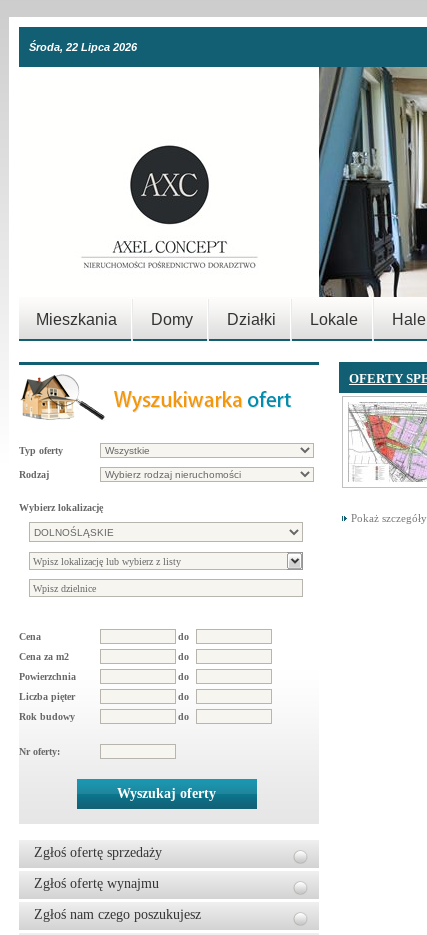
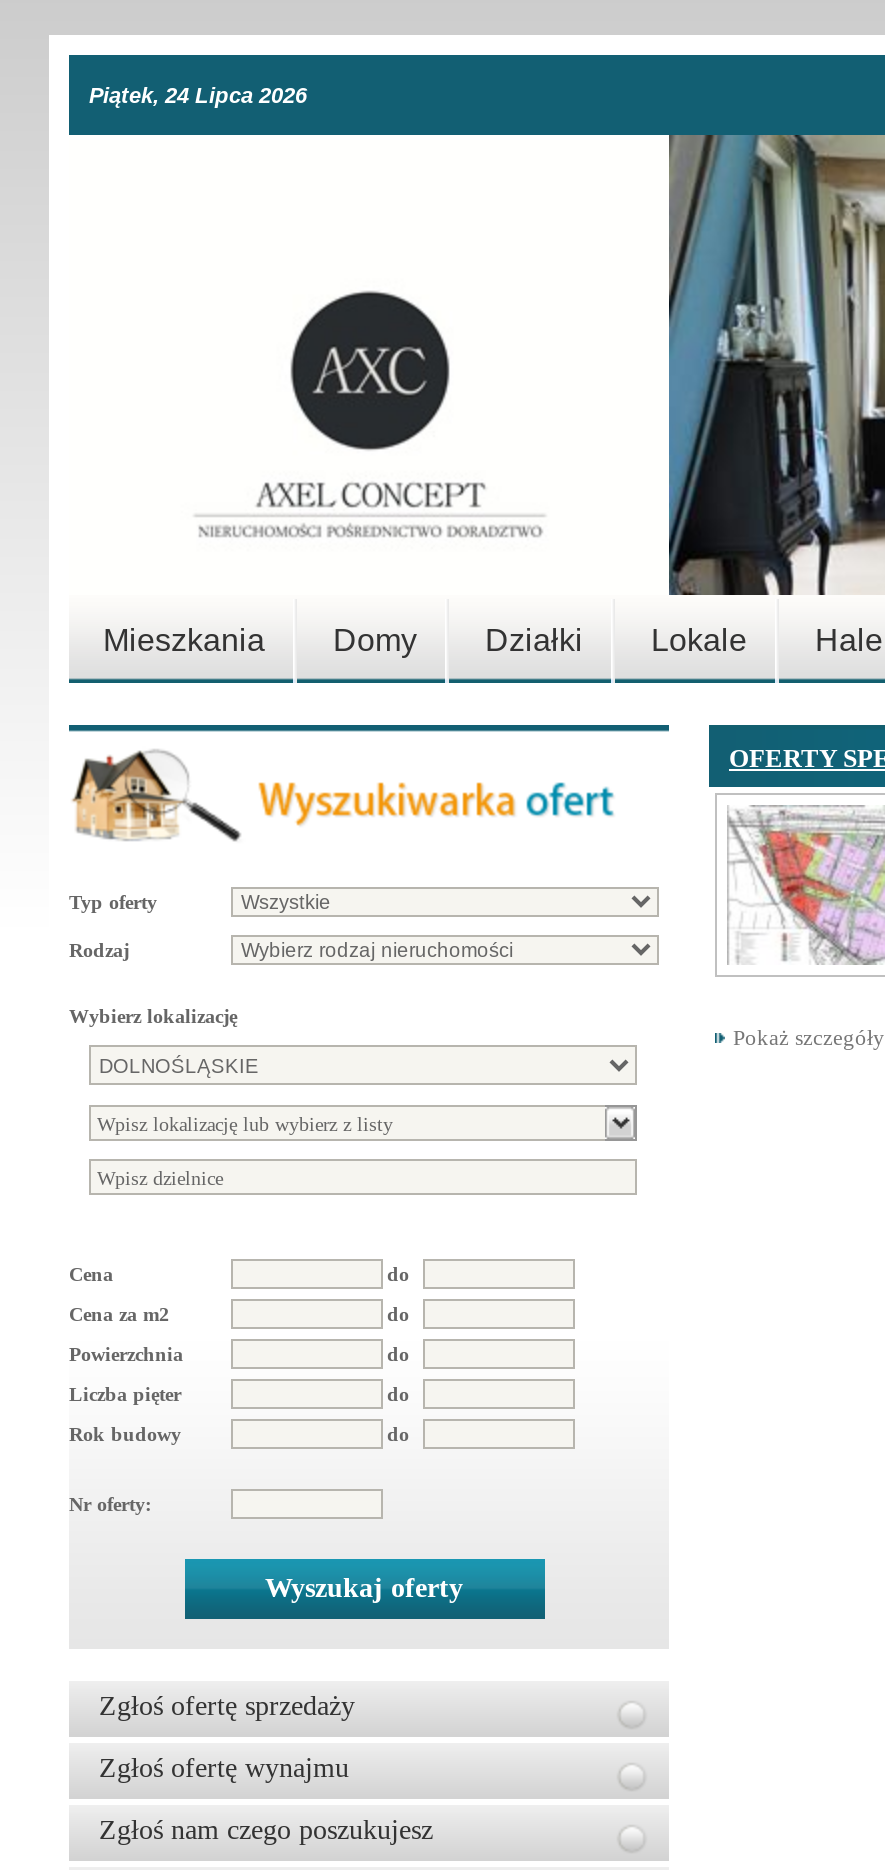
- Środa, 22 Lipca 2026
+ Piątek, 24 Lipca 2026
